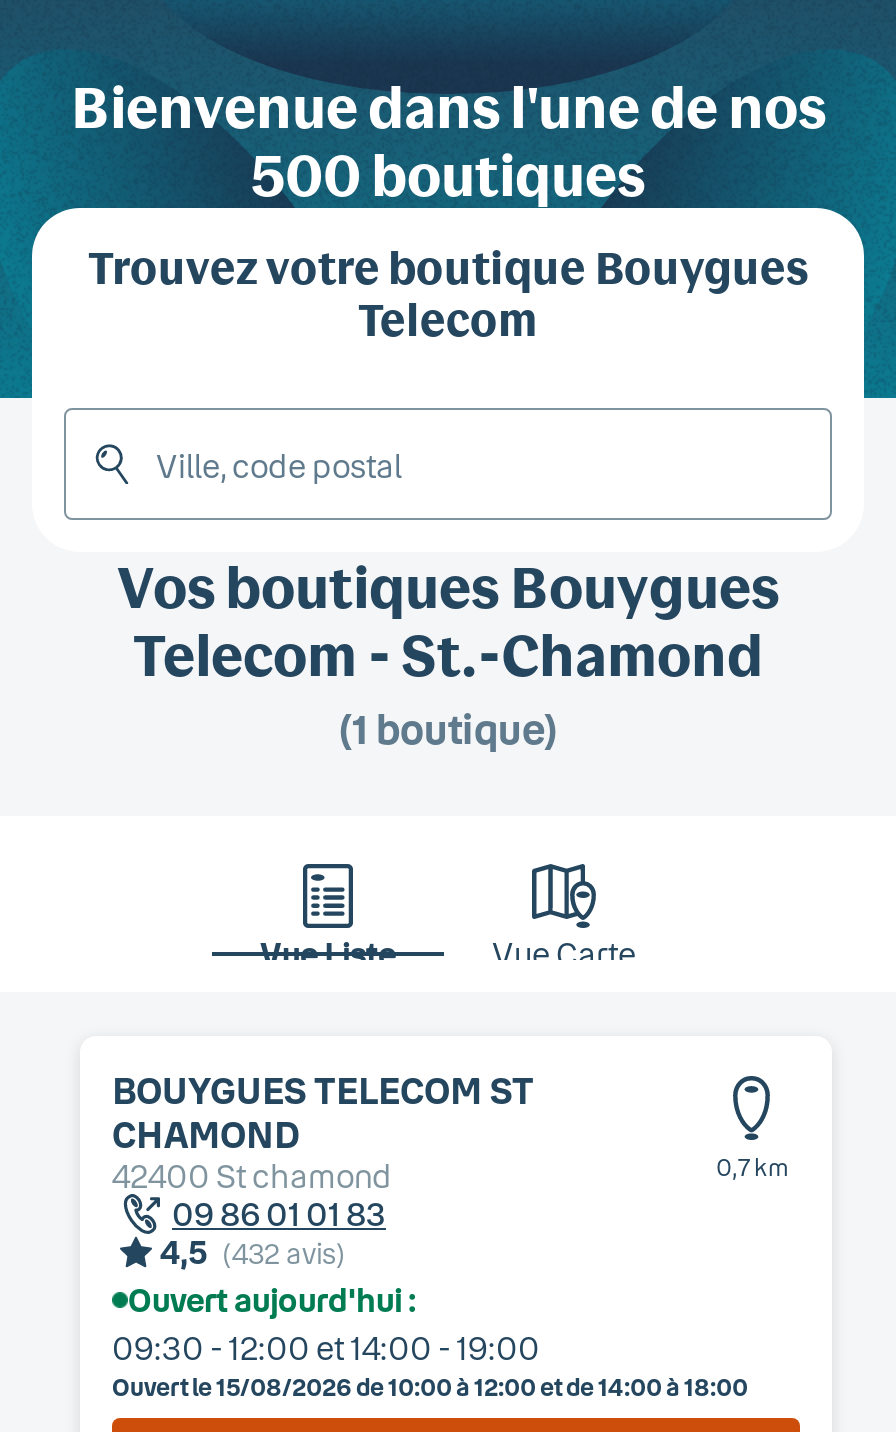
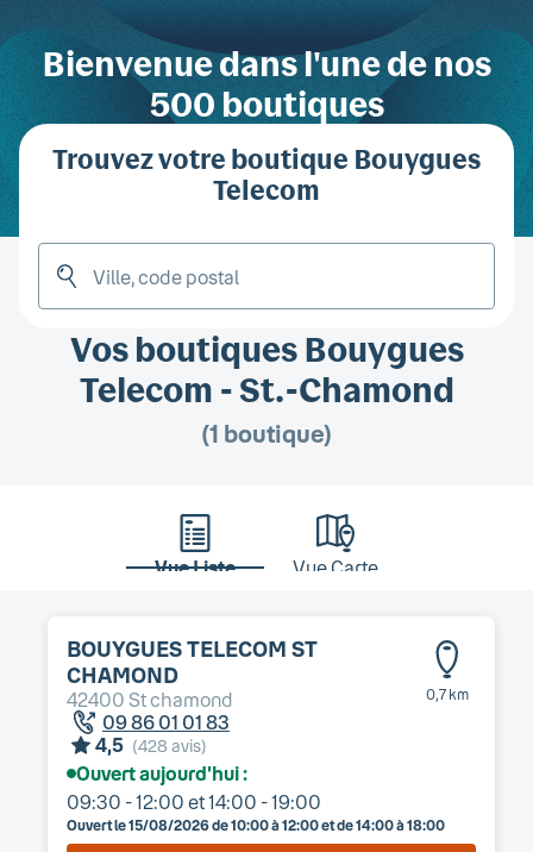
- 4,5 (432 avis)
+ 4,5 (428 avis)
